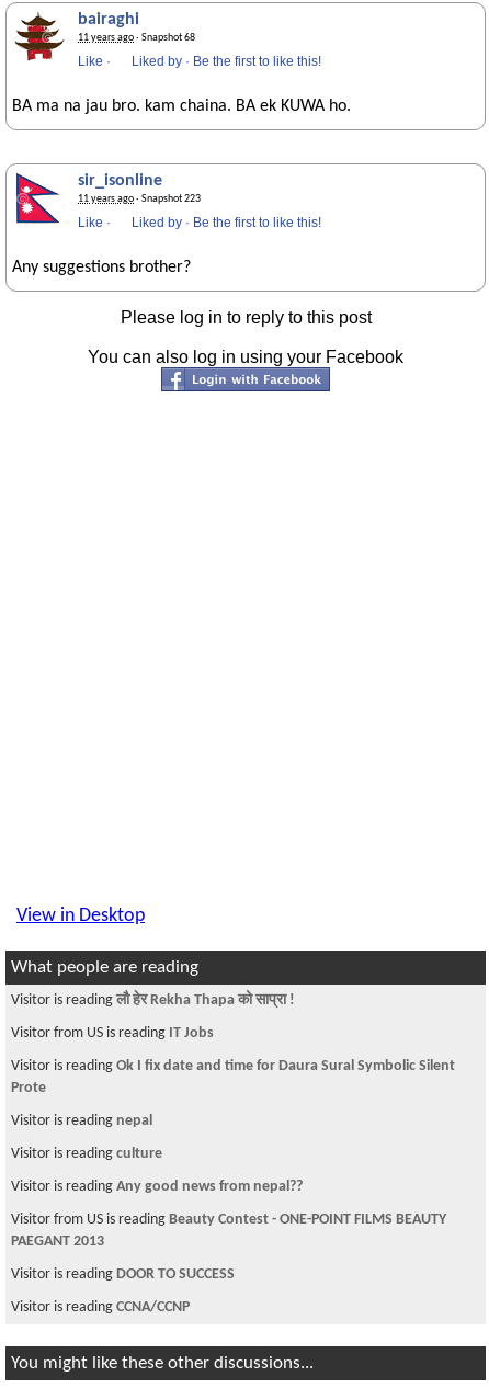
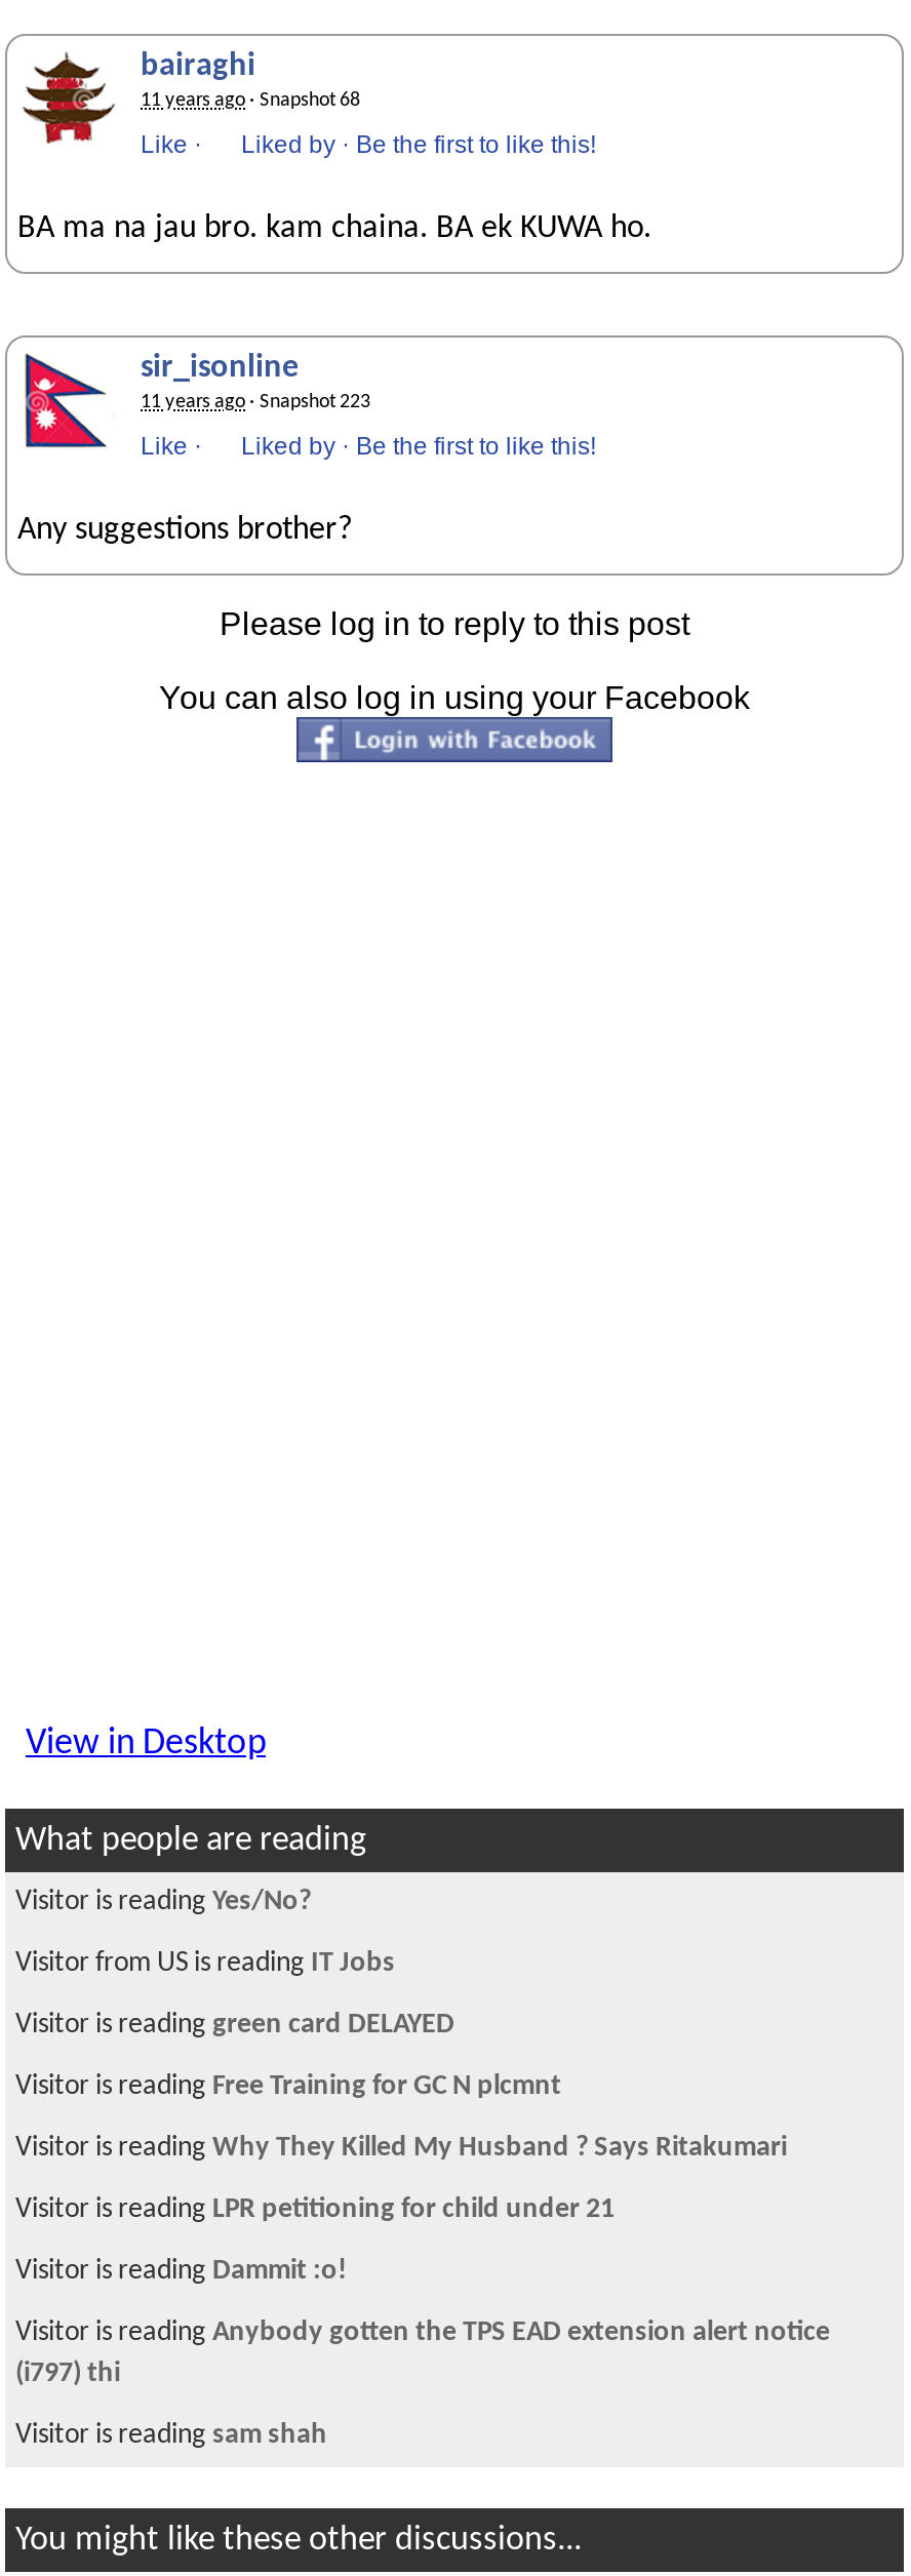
- Visitor is reading लौ हेर Rekha Thapa को साप्रा !
+ Visitor is reading Yes/No?

- Visitor is reading Ok I fix date and time for Daura Sural Symbolic Silent
- Prote
+ Visitor is reading green card DELAYED

- Visitor is reading nepal
+ Visitor is reading Free Training for GC N plcmnt

- Visitor is reading culture
+ Visitor is reading Why They Killed My Husband ? Says Ritakumari

- Visitor is reading Any good news from nepal??
+ Visitor is reading LPR petitioning for child under 21

- Visitor from US is reading Beauty Contest - ONE-POINT FILMS BEAUTY
- PAEGANT 2013
+ Visitor is reading Dammit :o!

- Visitor is reading DOOR TO SUCCESS
+ Visitor is reading Anybody gotten the TPS EAD extension alert notice
+ (i797) thi

- Visitor is reading CCNA/CCNP
+ Visitor is reading sam shah
